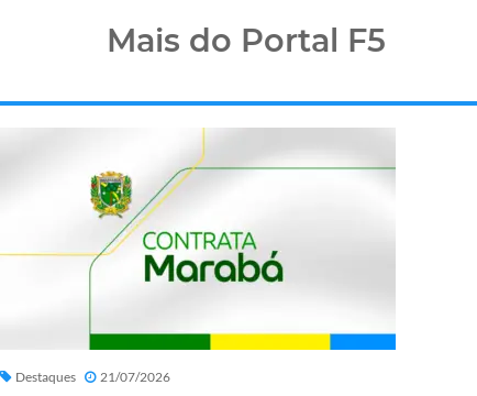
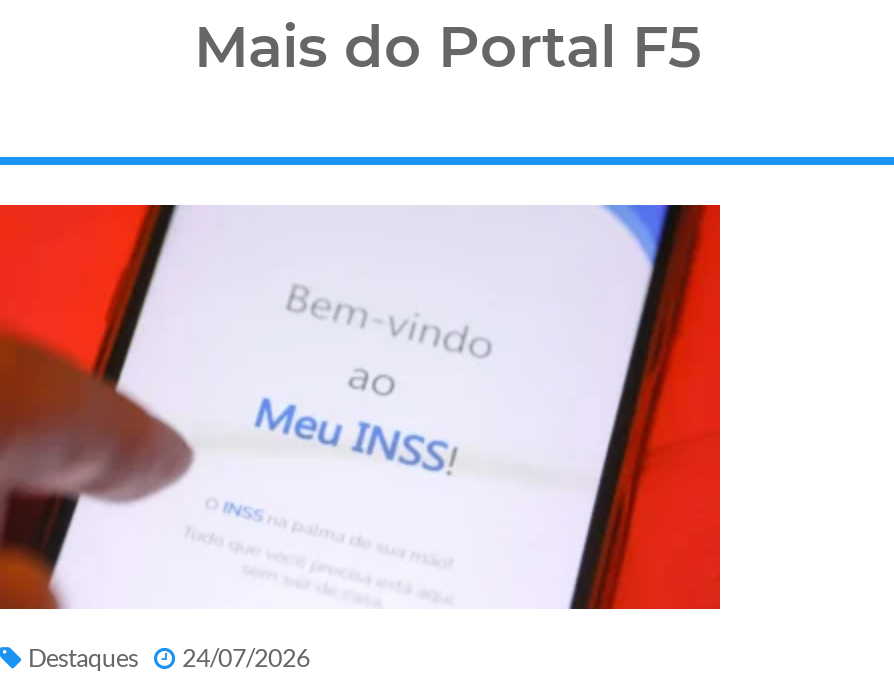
- [image]
- Destaques 21/07/2026
+ [image]
+ Destaques 24/07/2026
